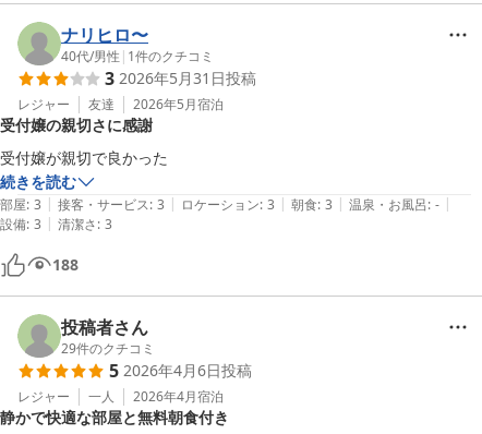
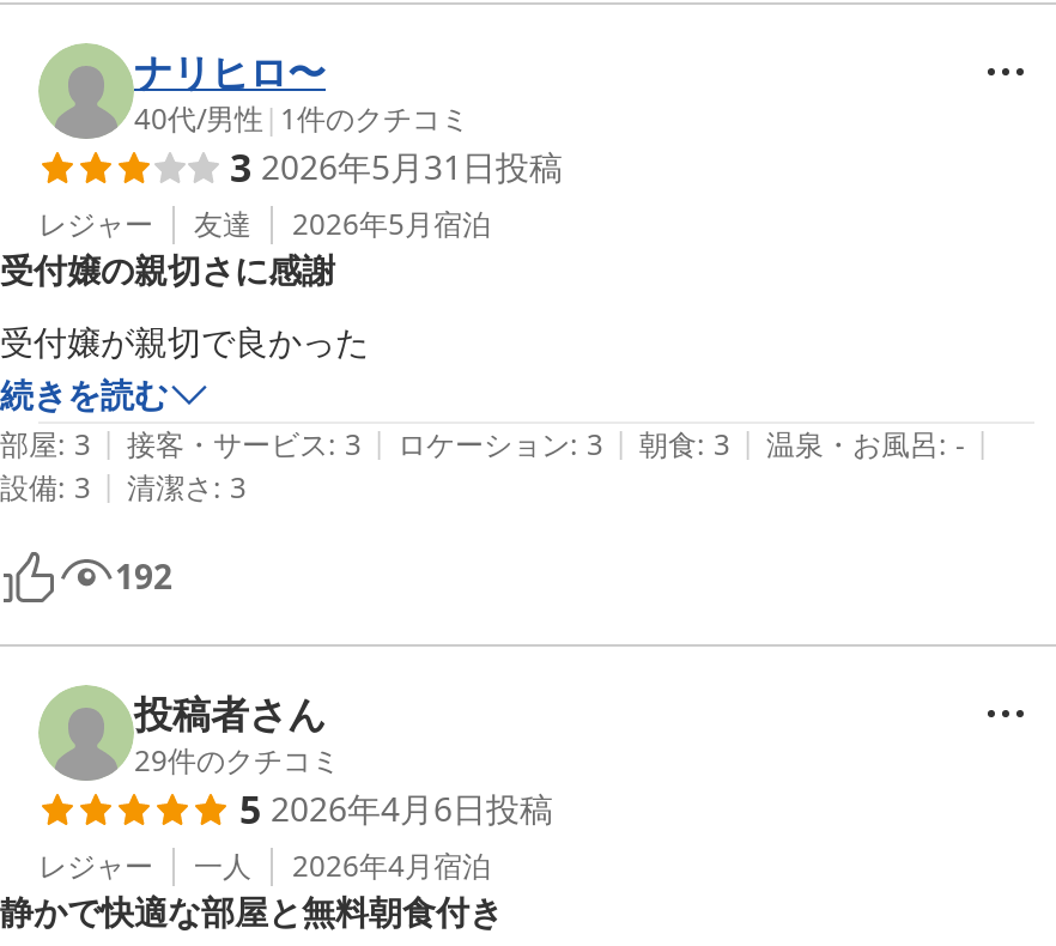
- 188
+ 192
